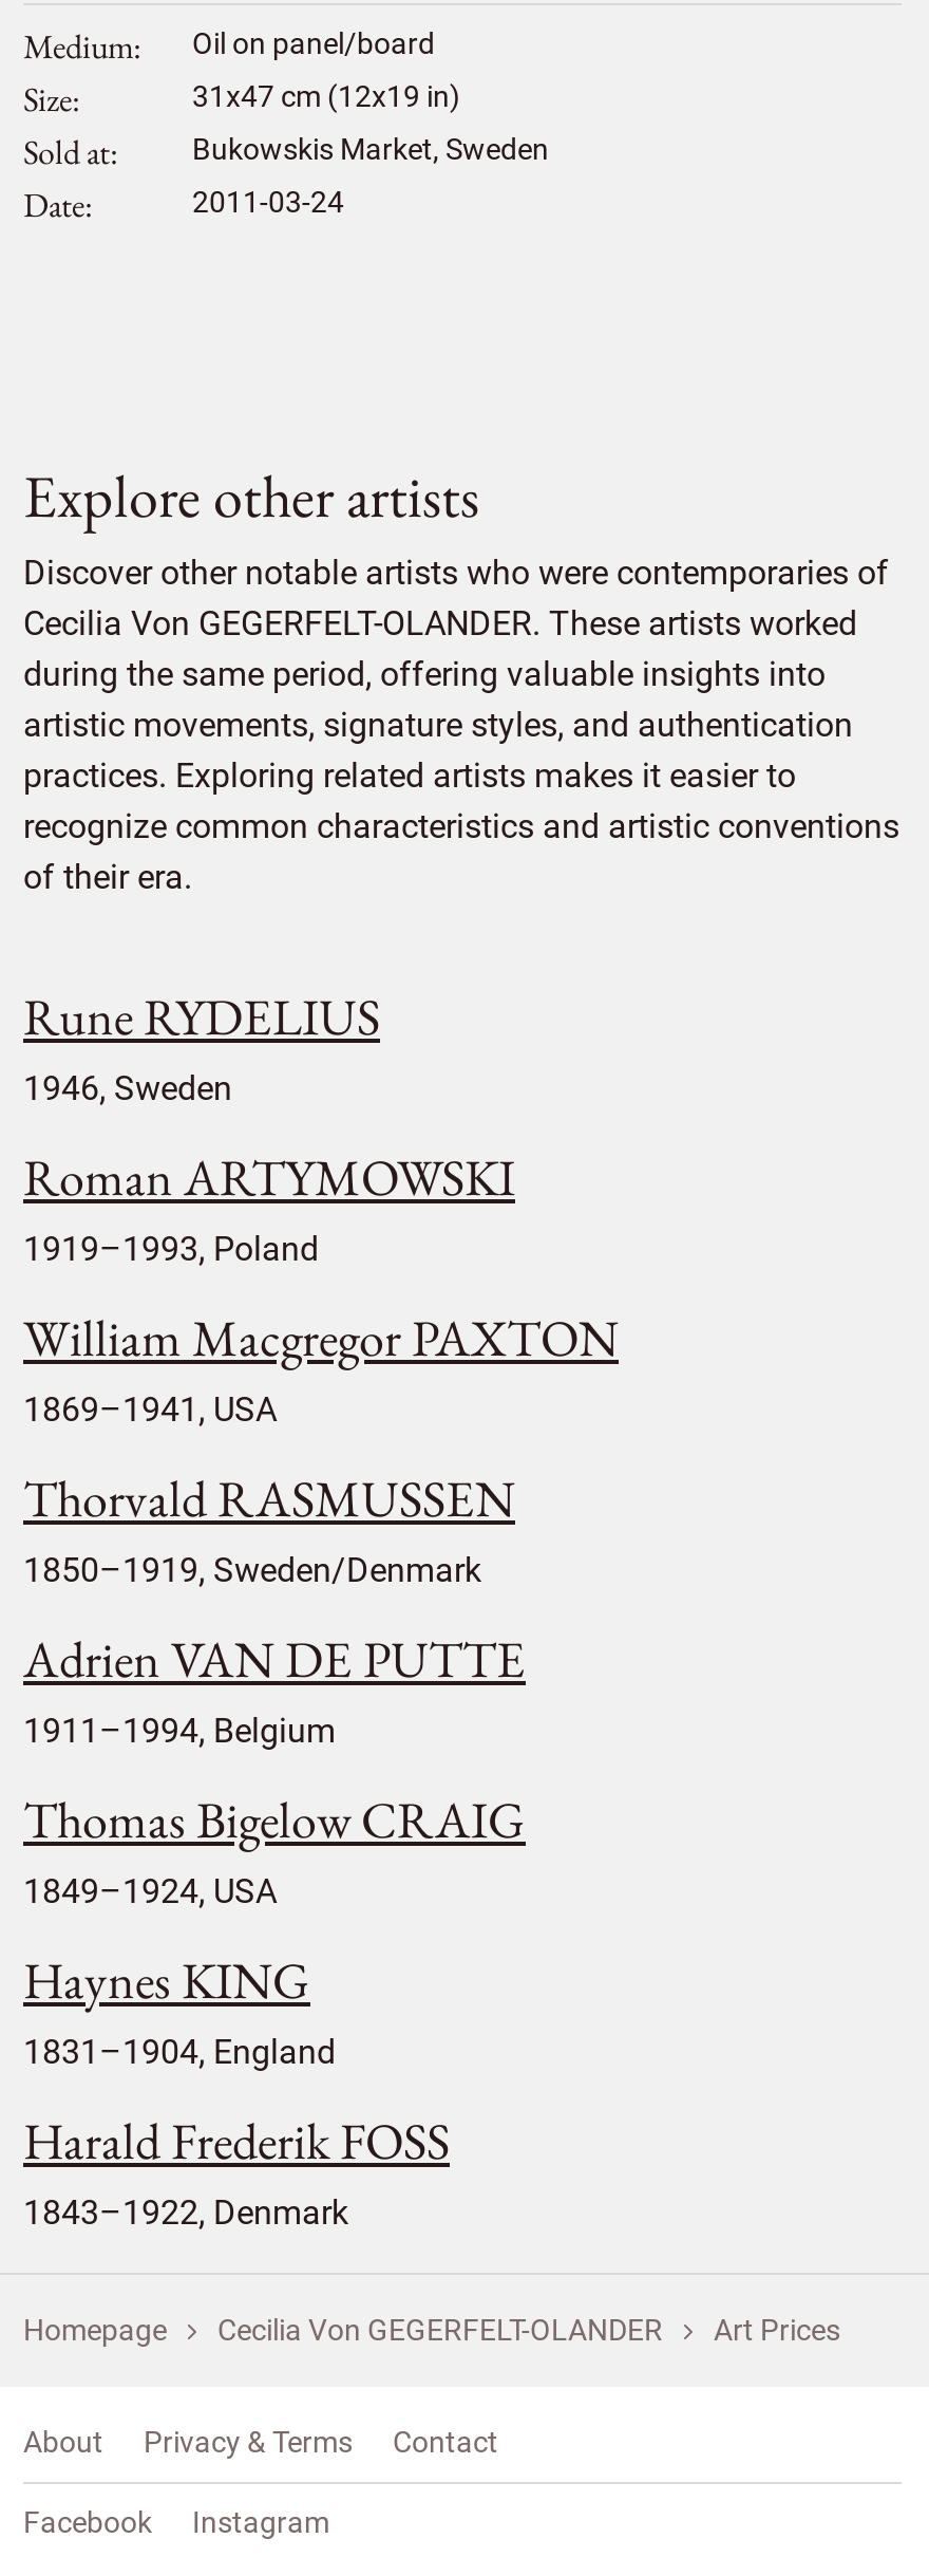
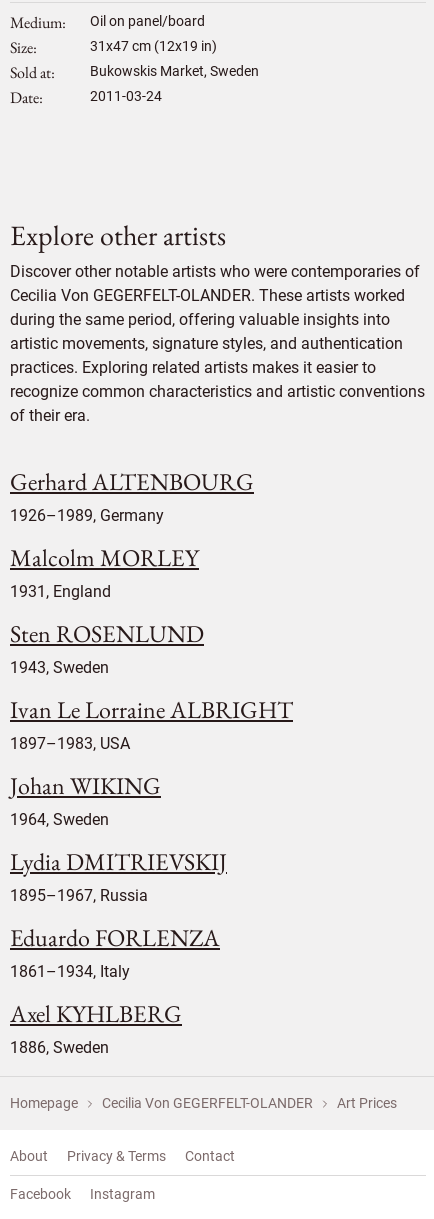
- Rune RYDELIUS
- 1946, Sweden
+ Gerhard ALTENBOURG
+ 1926–1989, Germany

- Roman ARTYMOWSKI
- 1919–1993, Poland
+ Malcolm MORLEY
+ 1931, England

- William Macgregor PAXTON
- 1869–1941, USA
+ Sten ROSENLUND
+ 1943, Sweden

- Thorvald RASMUSSEN
- 1850–1919, Sweden/Denmark
+ Ivan Le Lorraine ALBRIGHT
+ 1897–1983, USA

- Adrien VAN DE PUTTE
- 1911–1994, Belgium
+ Johan WIKING
+ 1964, Sweden

- Thomas Bigelow CRAIG
- 1849–1924, USA
+ Lydia DMITRIEVSKIJ
+ 1895–1967, Russia

- Haynes KING
- 1831–1904, England
+ Eduardo FORLENZA
+ 1861–1934, Italy

- Harald Frederik FOSS
- 1843–1922, Denmark
+ Axel KYHLBERG
+ 1886, Sweden
